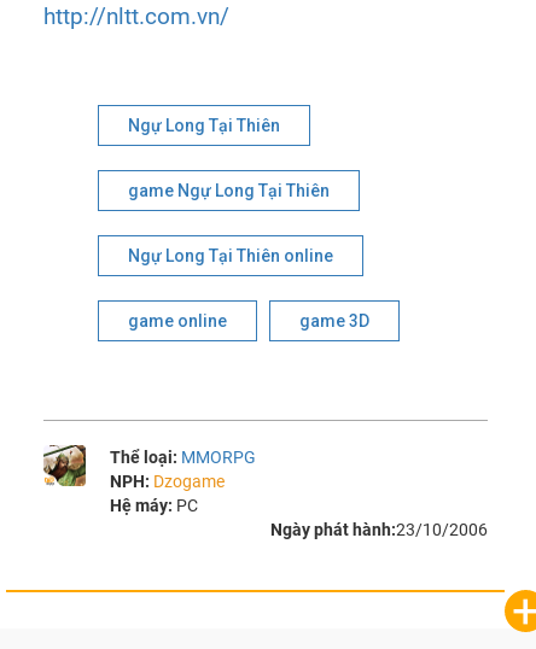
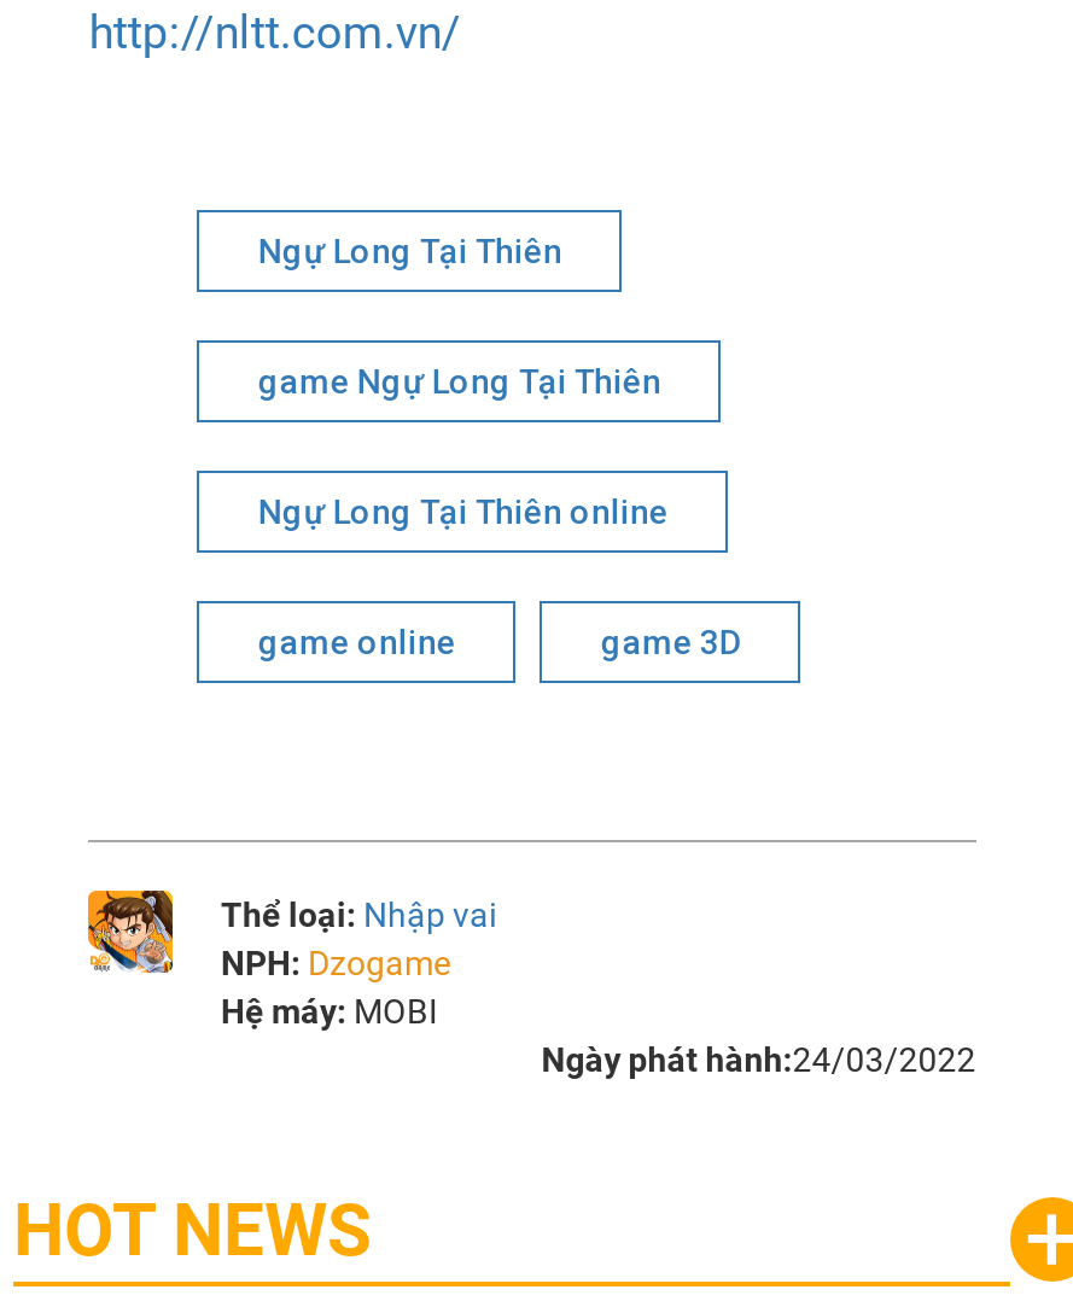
- [image]
- Thể loại: MMORPG
+ [image]
+ Thể loại: Nhập vai

- Hệ máy: PC
- Ngày phát hành:23/10/2006
+ Hệ máy: MOBI
+ Ngày phát hành:24/03/2022
+ HOT NEWS
